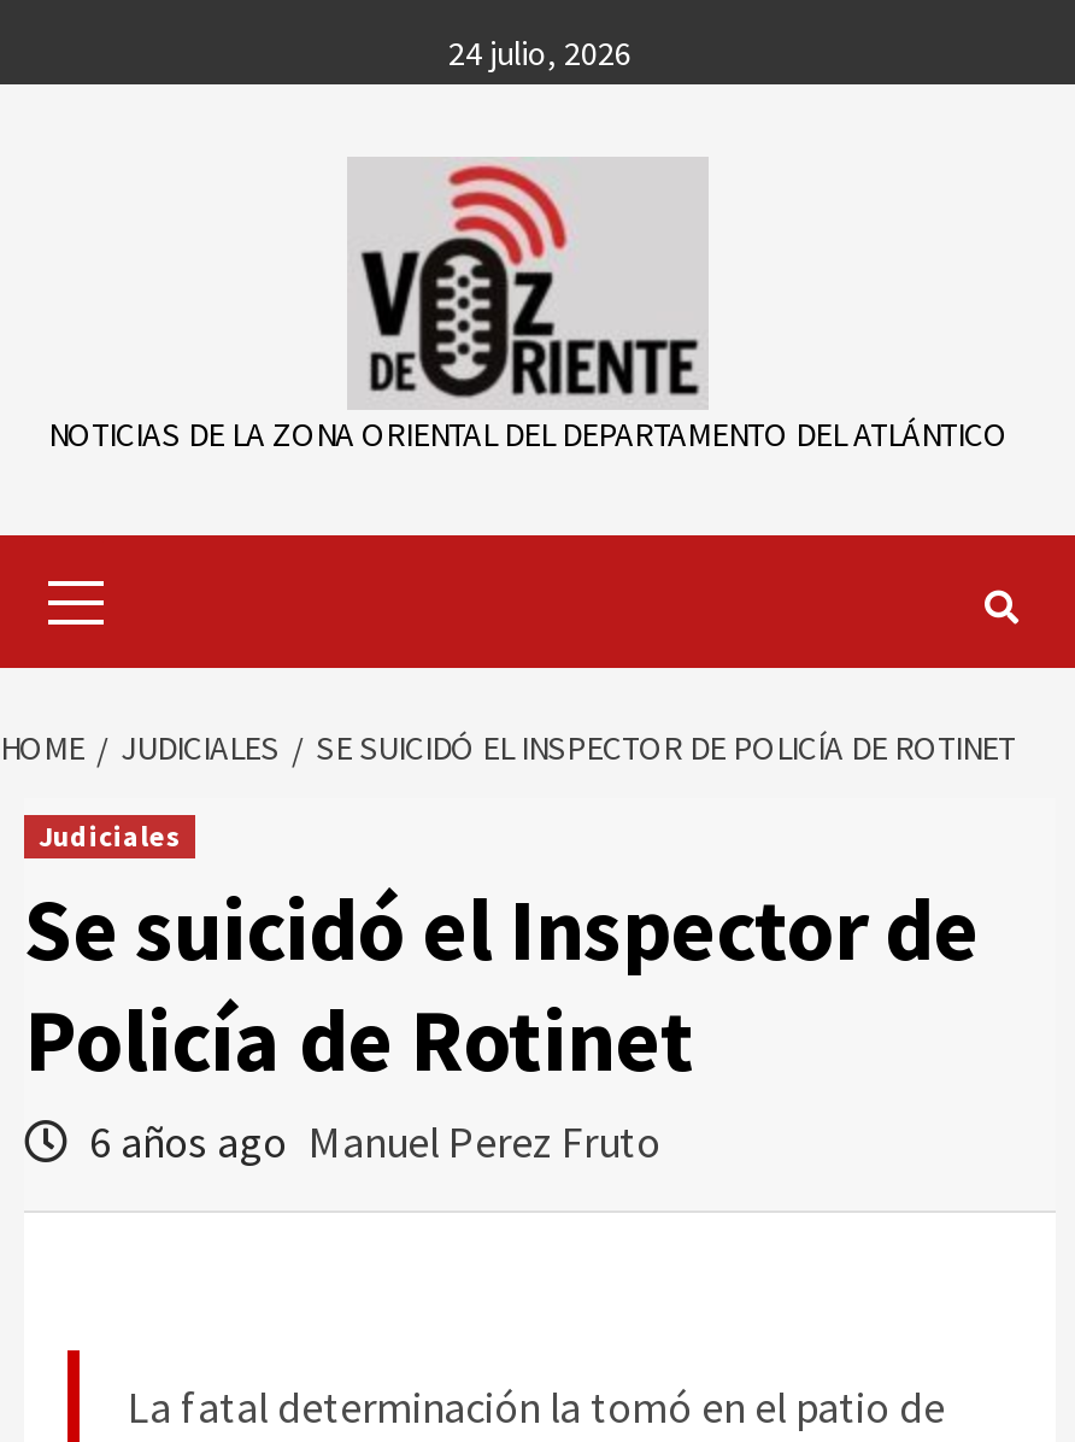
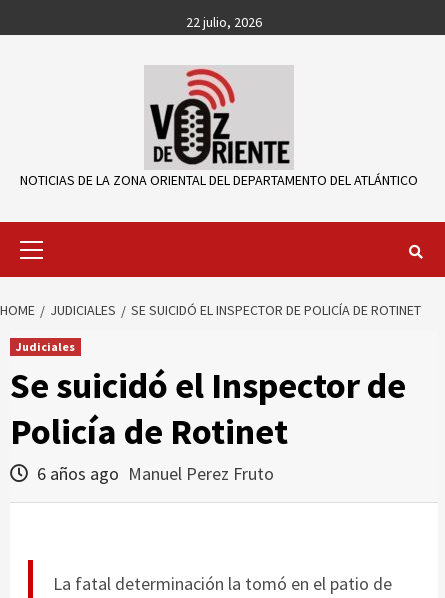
- 24 julio, 2026
+ 22 julio, 2026
